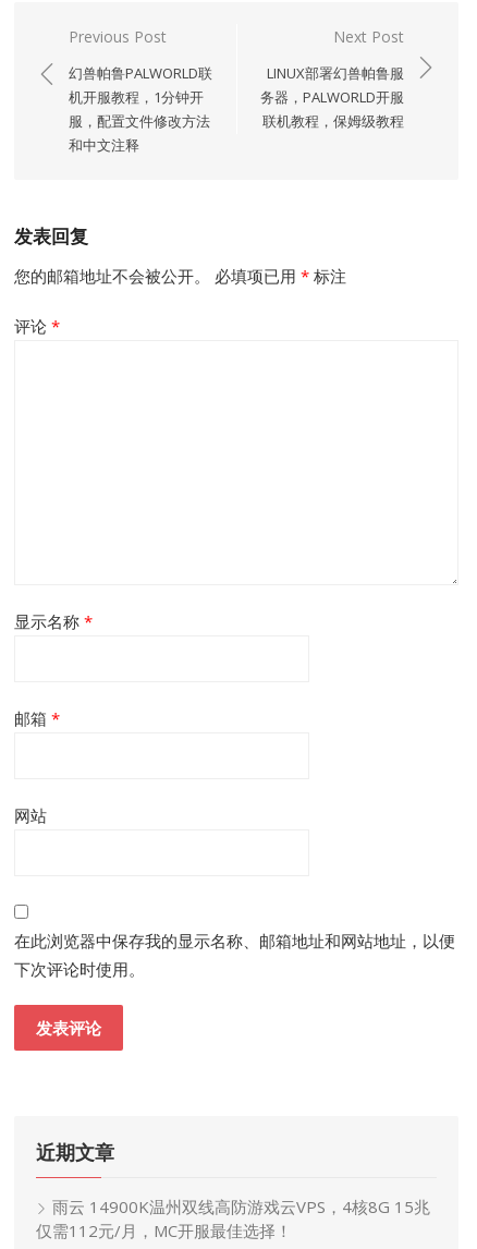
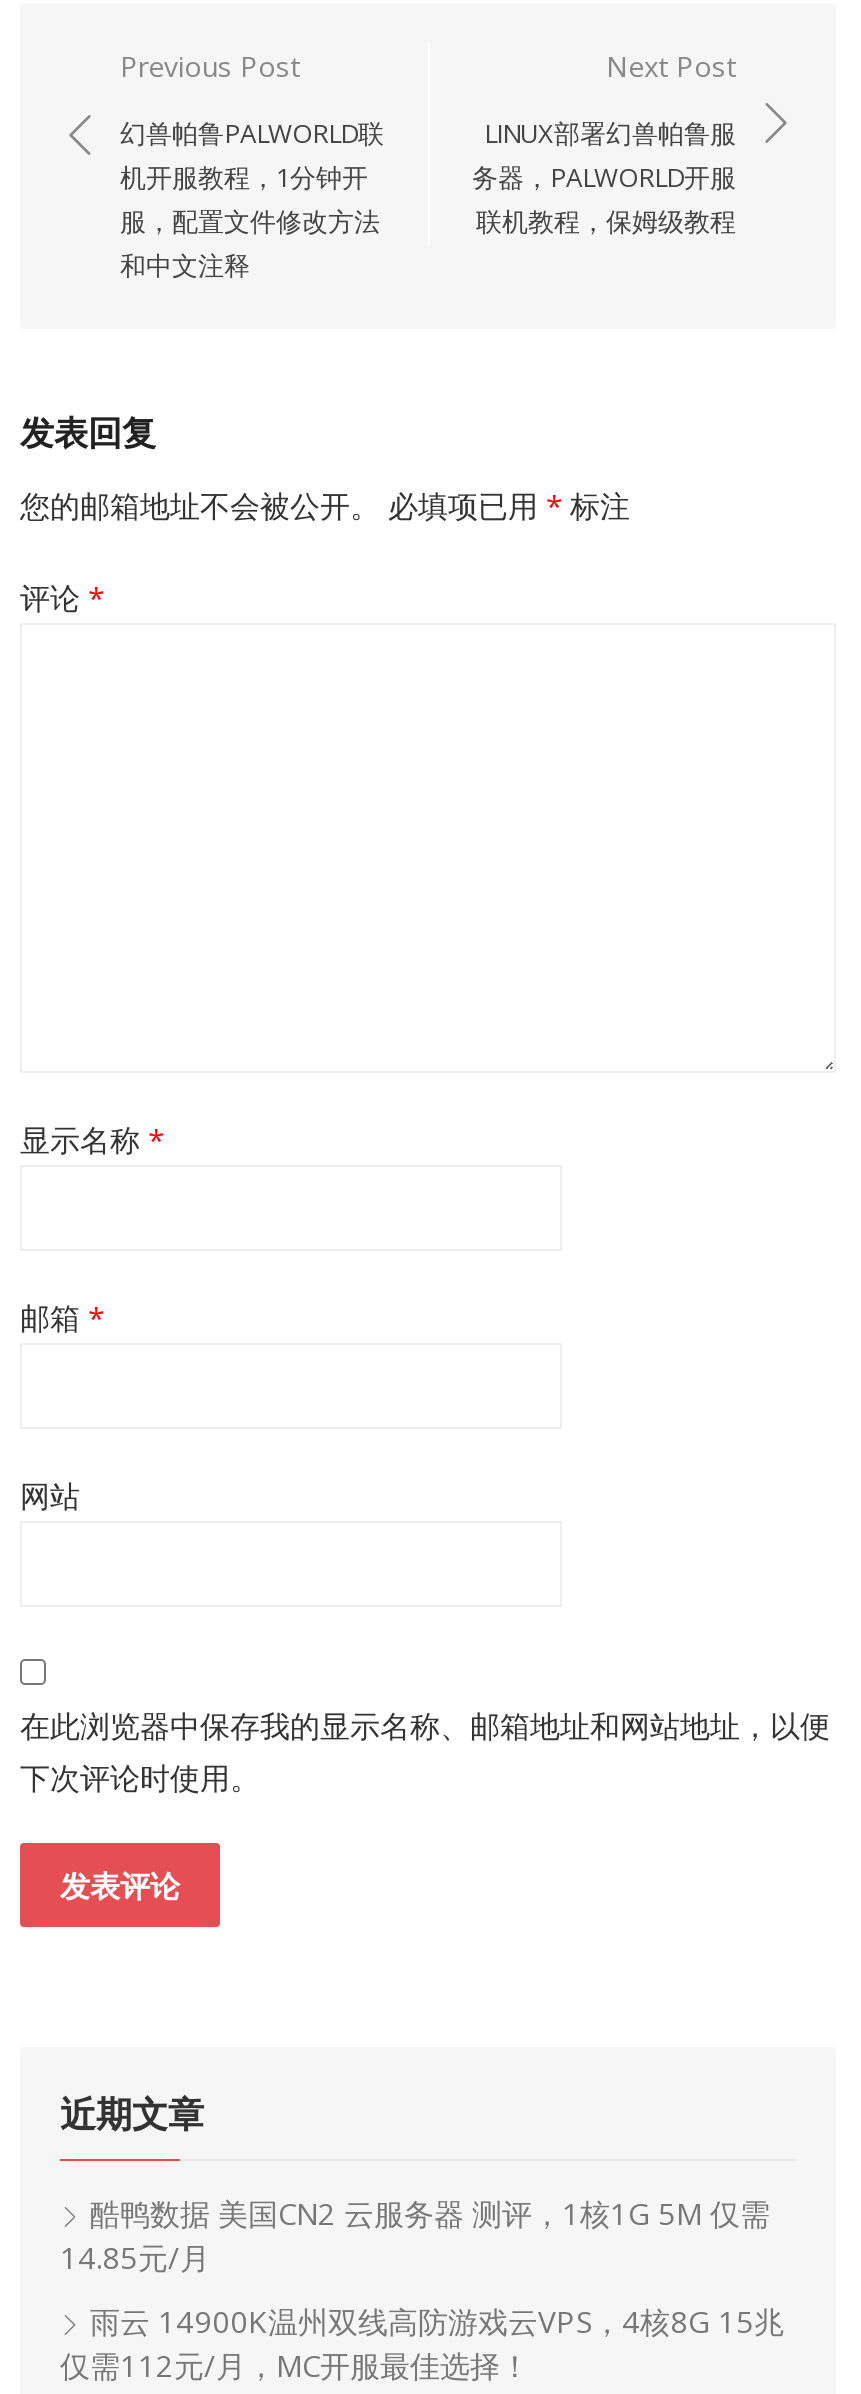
+ 酷鸭数据 美国CN2 云服务器 测评，1核1G 5M 仅需
+ 14.85元/月
